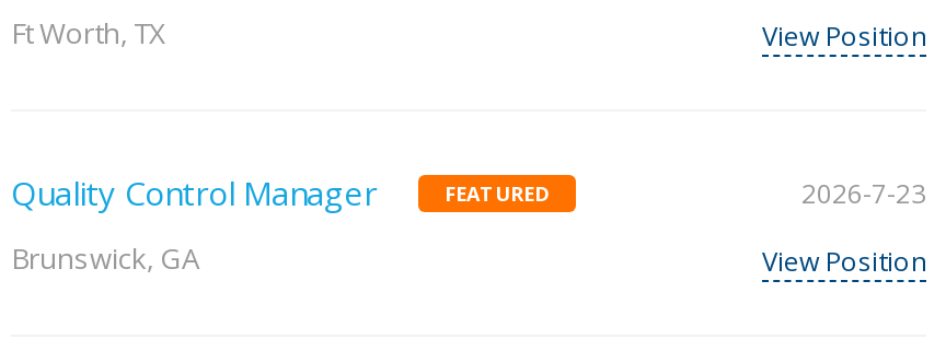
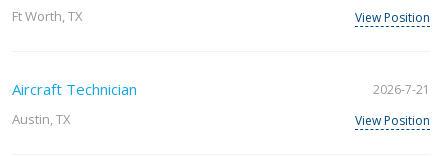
- Quality Control Manager
- FEATURED
+ Aircraft Technician

- 2026-7-23
+ 2026-7-21

- Brunswick, GA
+ Austin, TX
